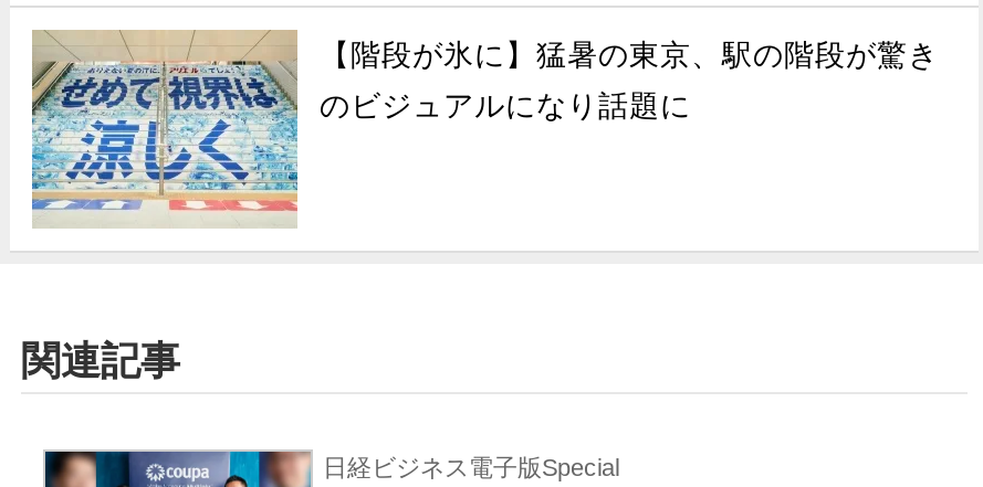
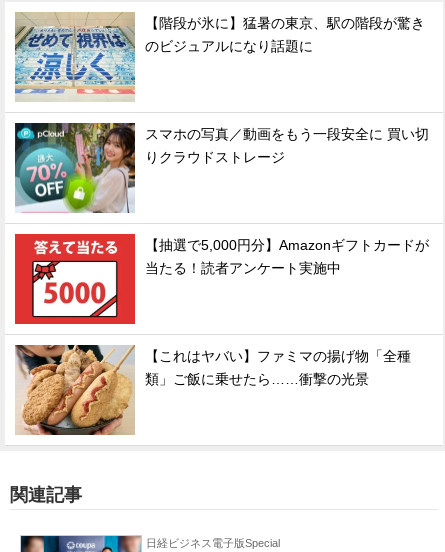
+ [image]
+ スマホの写真／動画をもう一段安全に 買い切
+ りクラウドストレージ

+ [image]
+ 【抽選で5,000円分】Amazonギフトカードが
+ 当たる！読者アンケート実施中

+ [image]
+ 【これはヤバい】ファミマの揚げ物「全種
+ 類」ご飯に乗せたら……衝撃の光景
